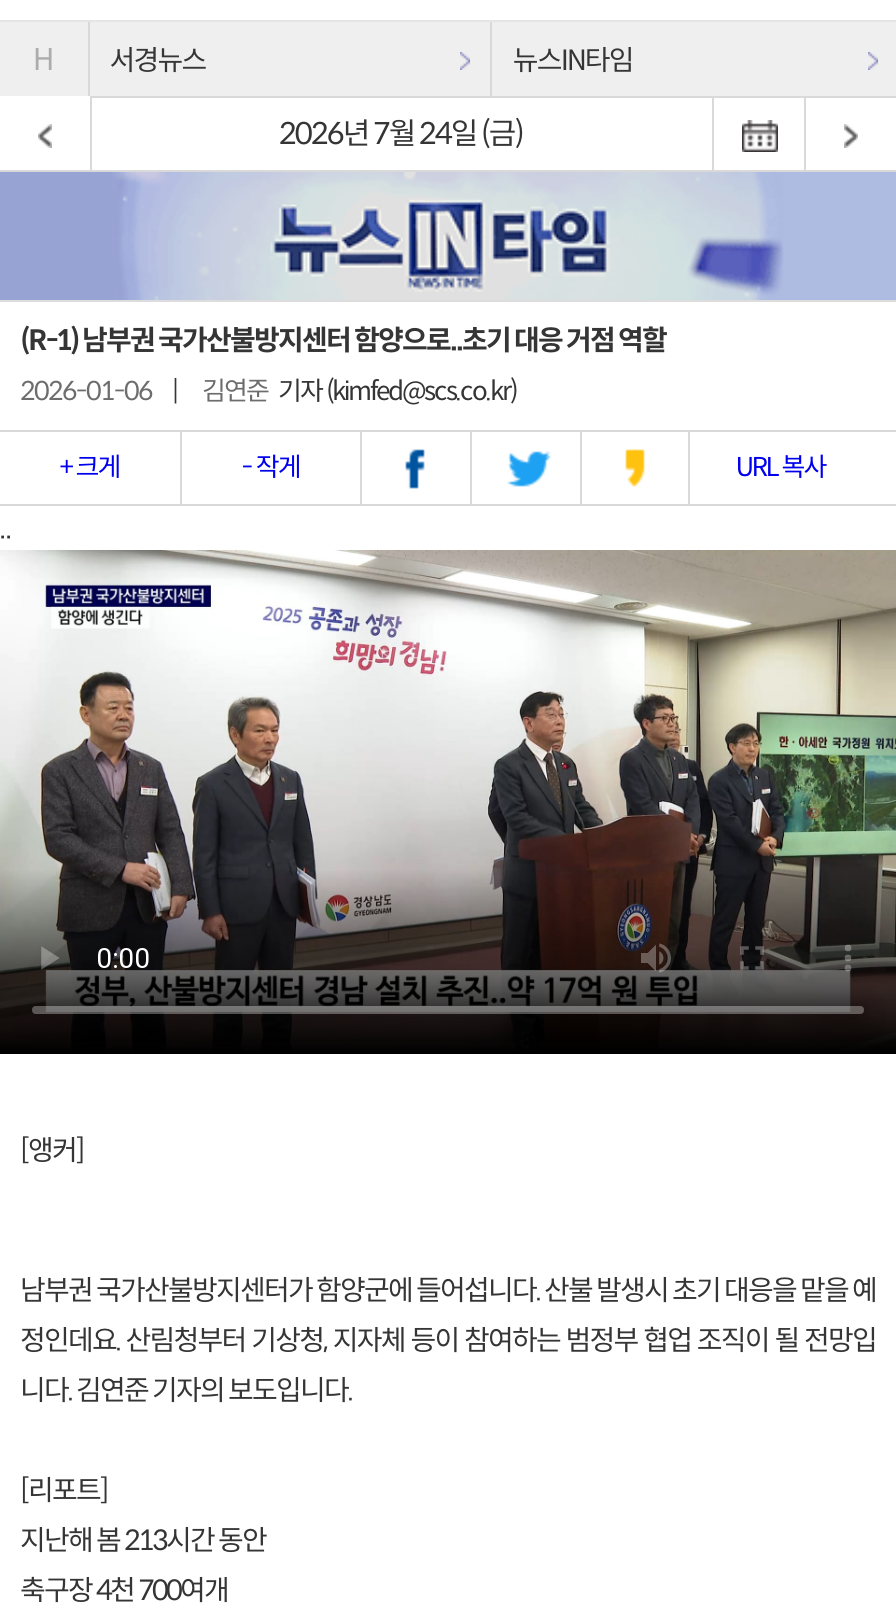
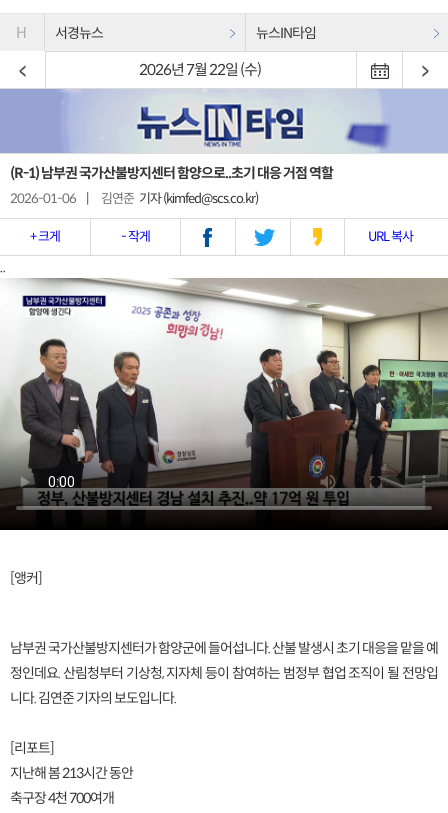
- 2026년 7월 24일 (금)
+ 2026년 7월 22일 (수)
